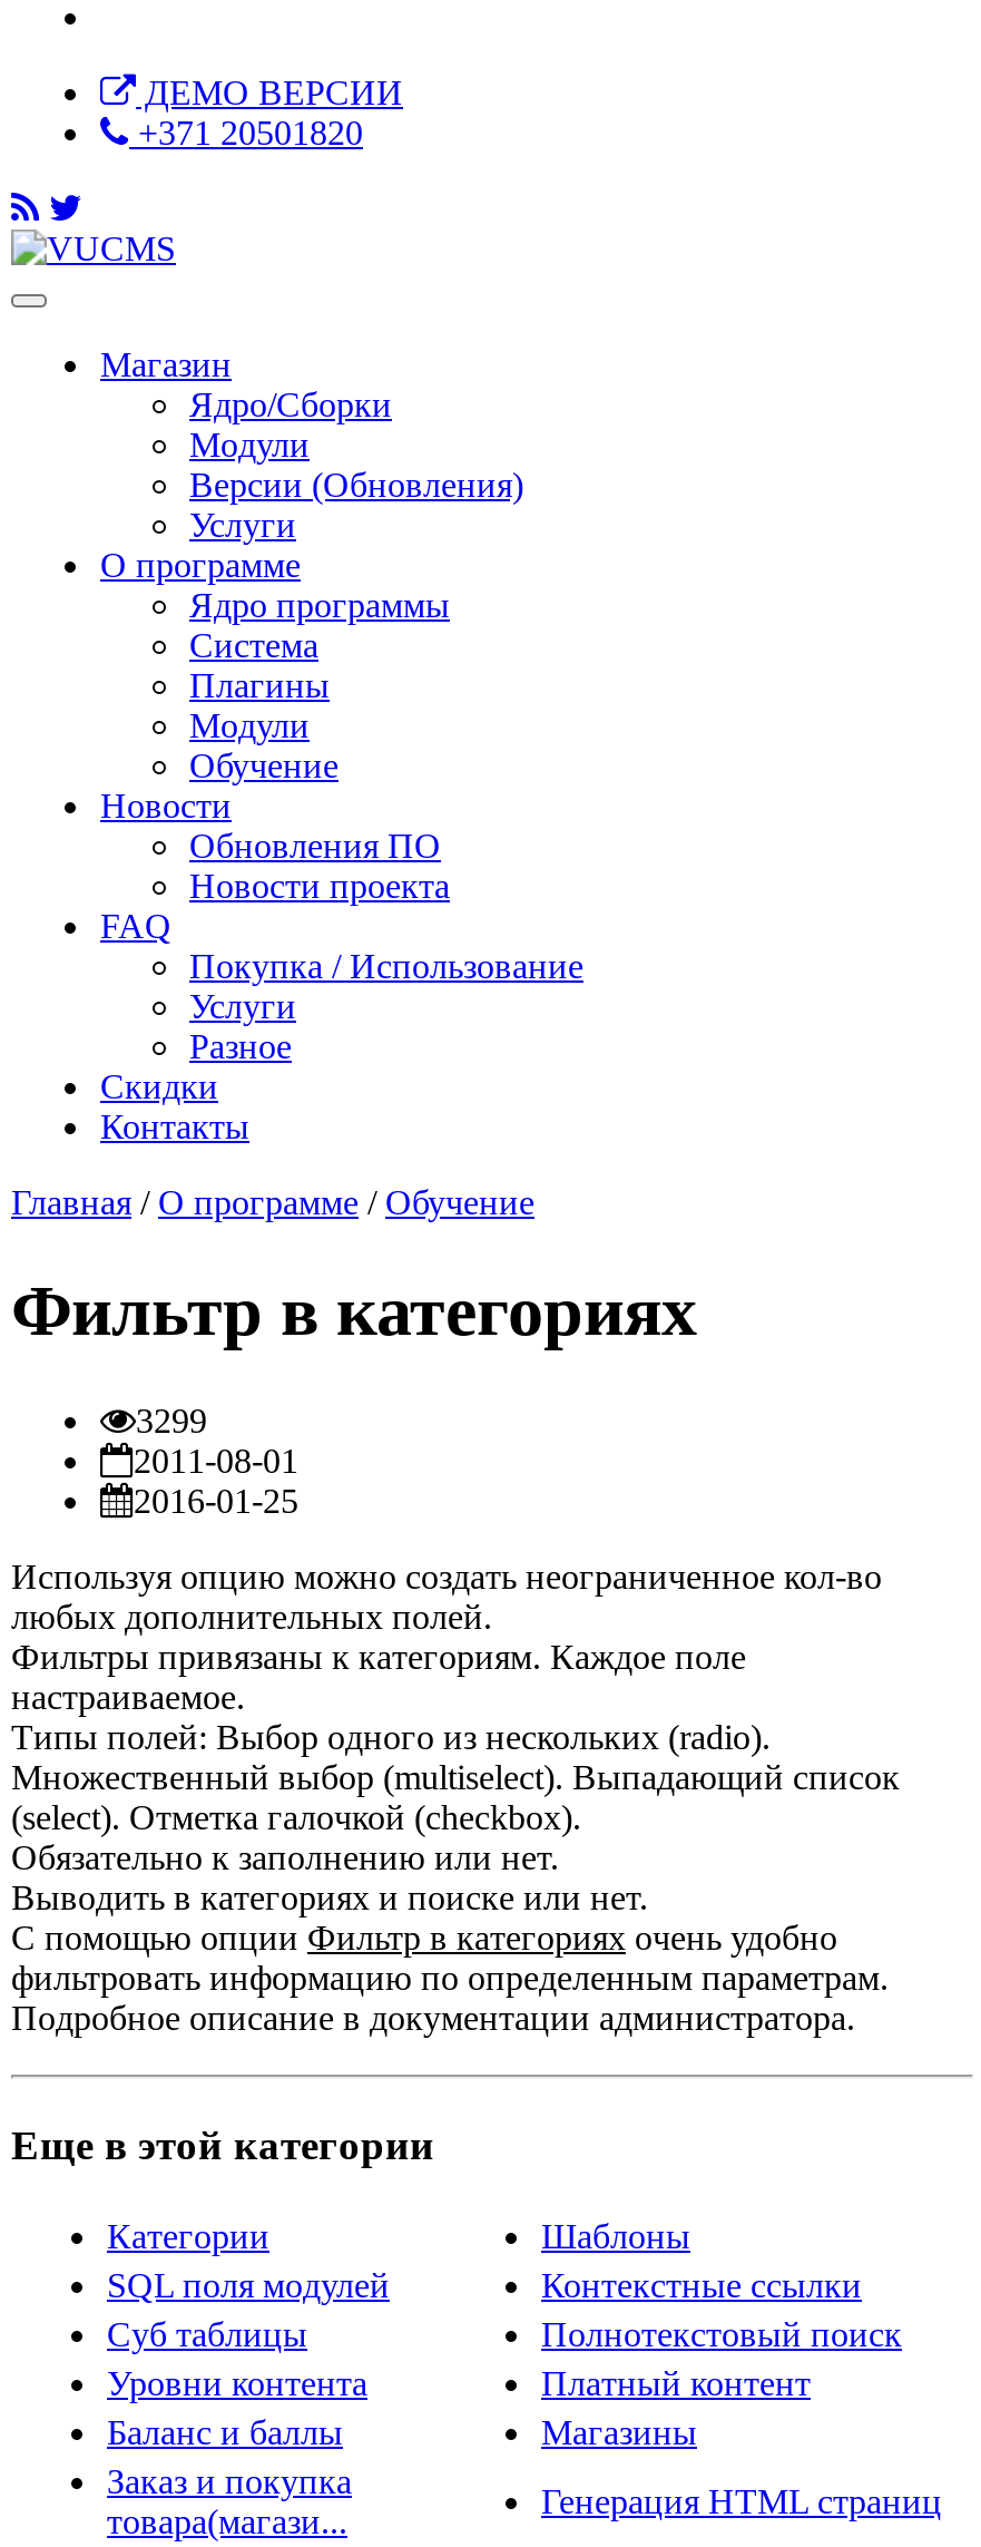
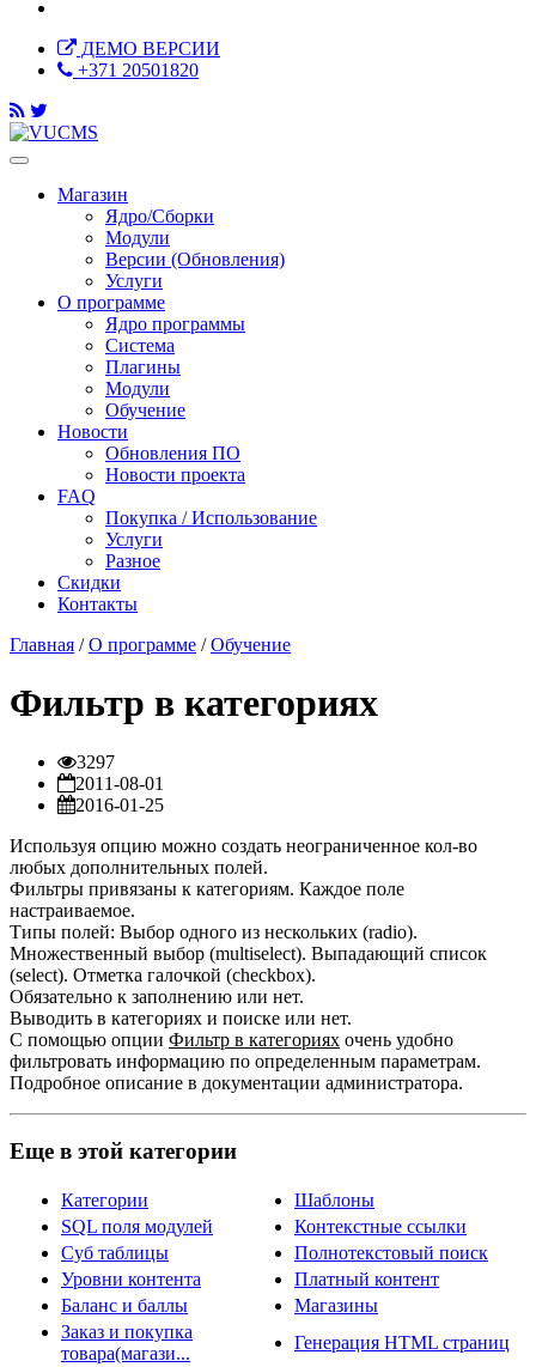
- 3299
+ 3297
